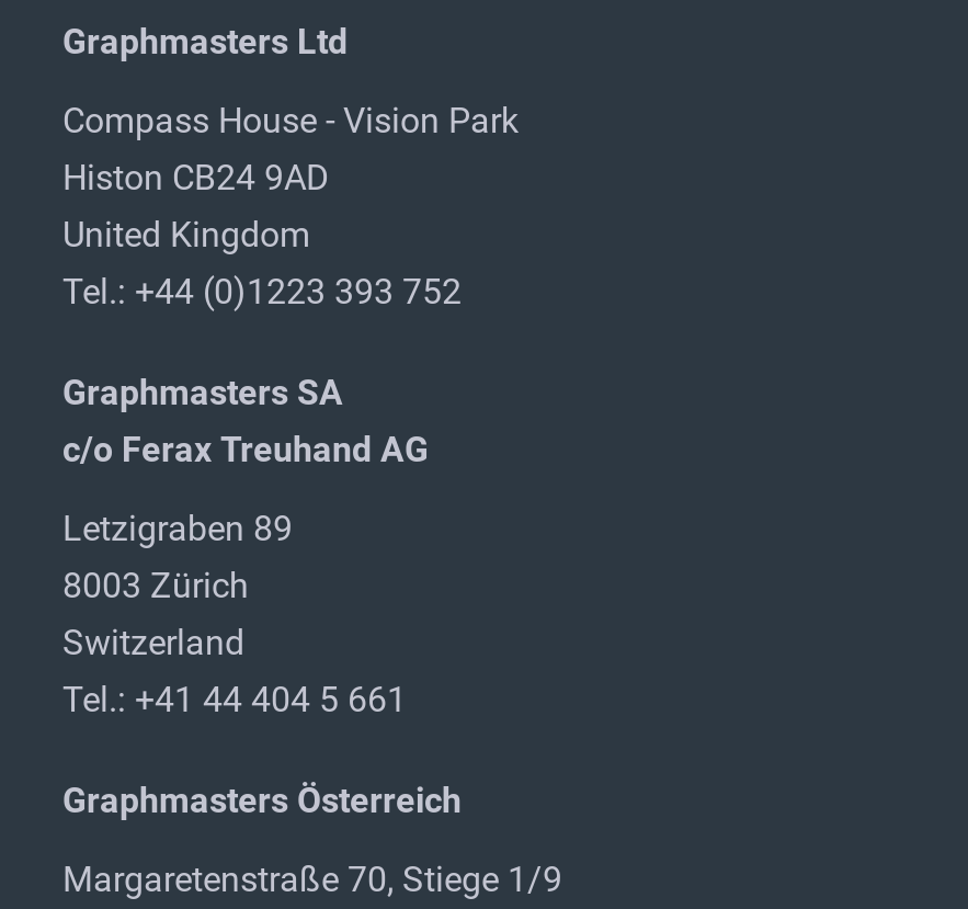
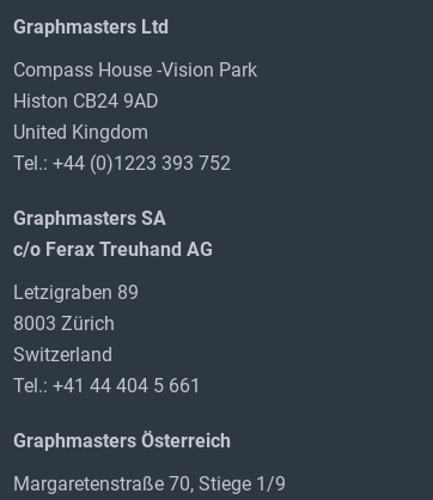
- Compass House - Vision Park
+ Compass House -Vision Park
